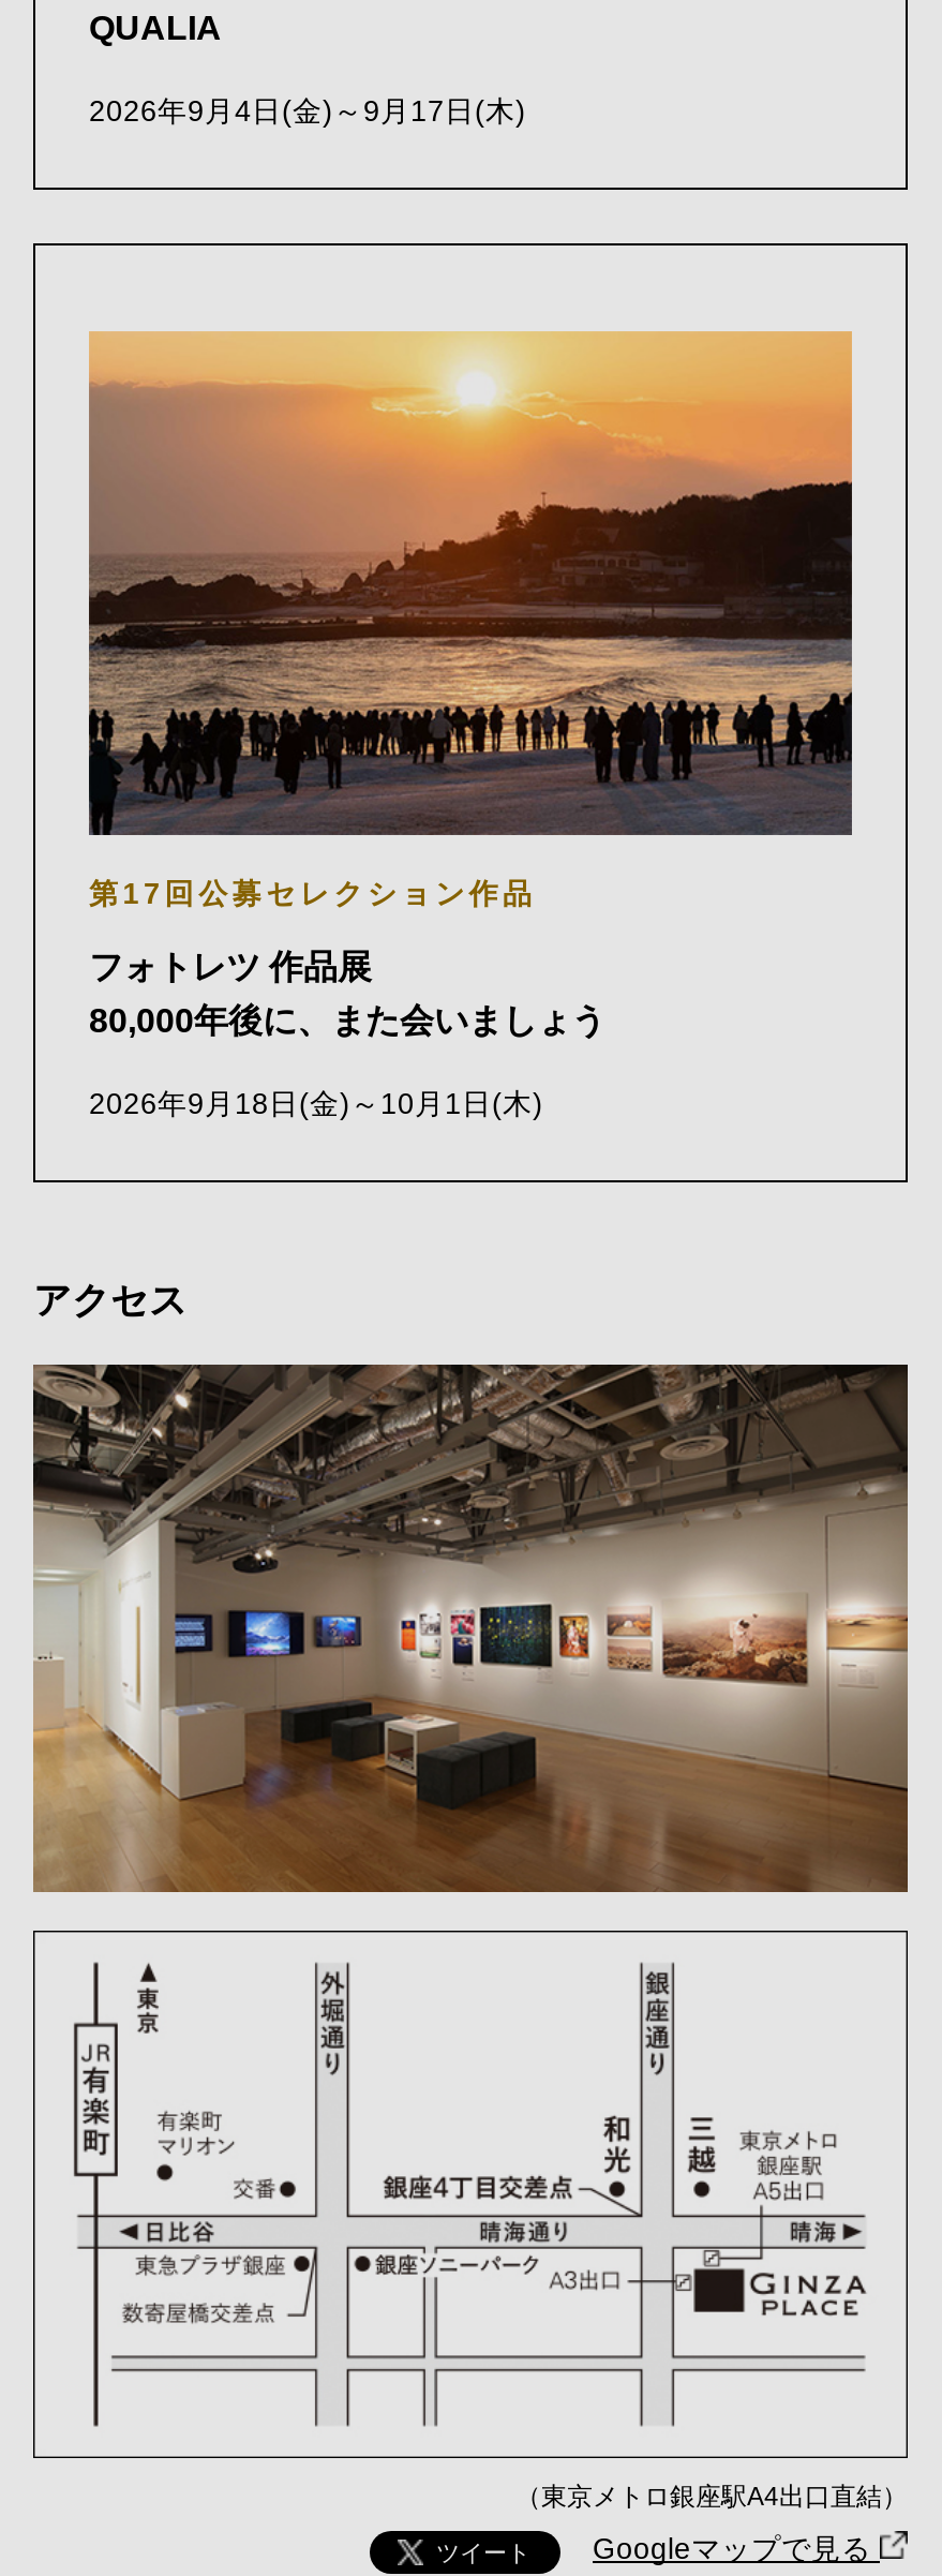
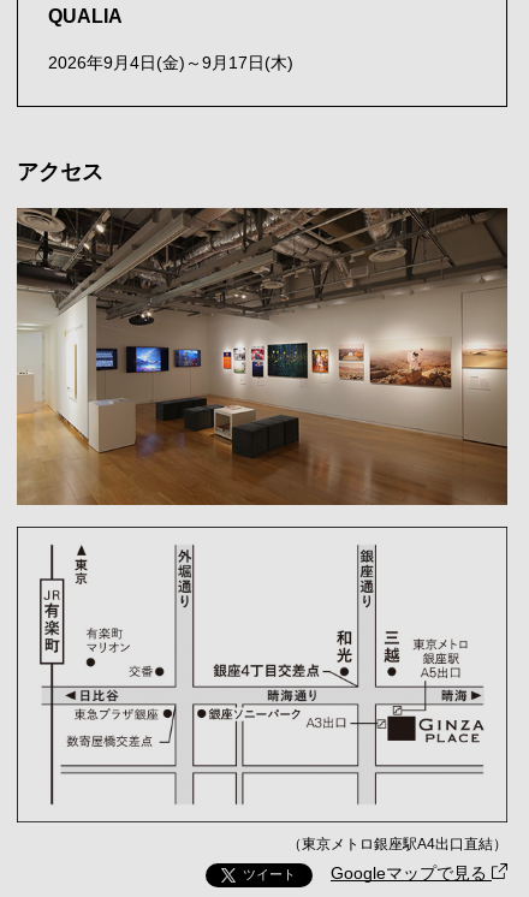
- [image]
- 第17回公募セレクション作品
- フォトレツ 作品展
- 80,000年後に、また会いましょう
- 2026年9月18日(金)～10月1日(木)
